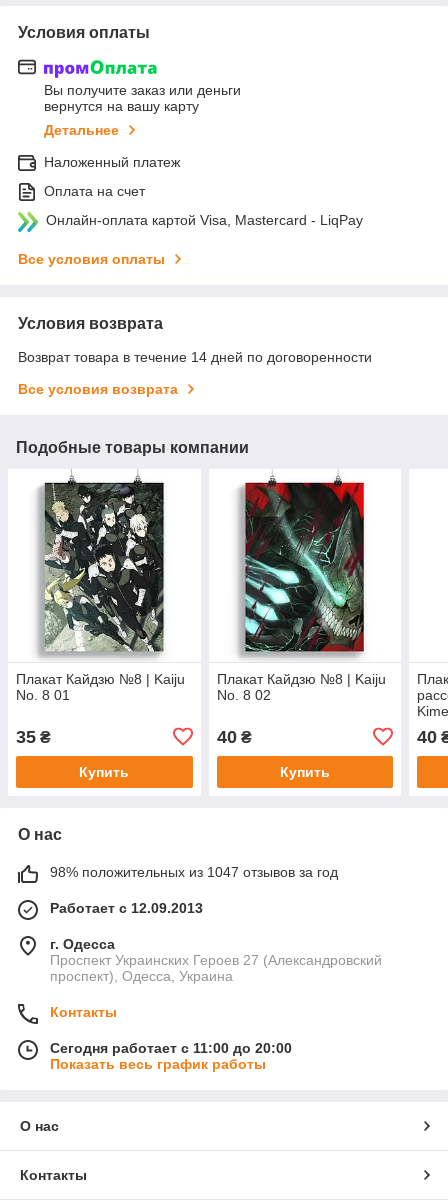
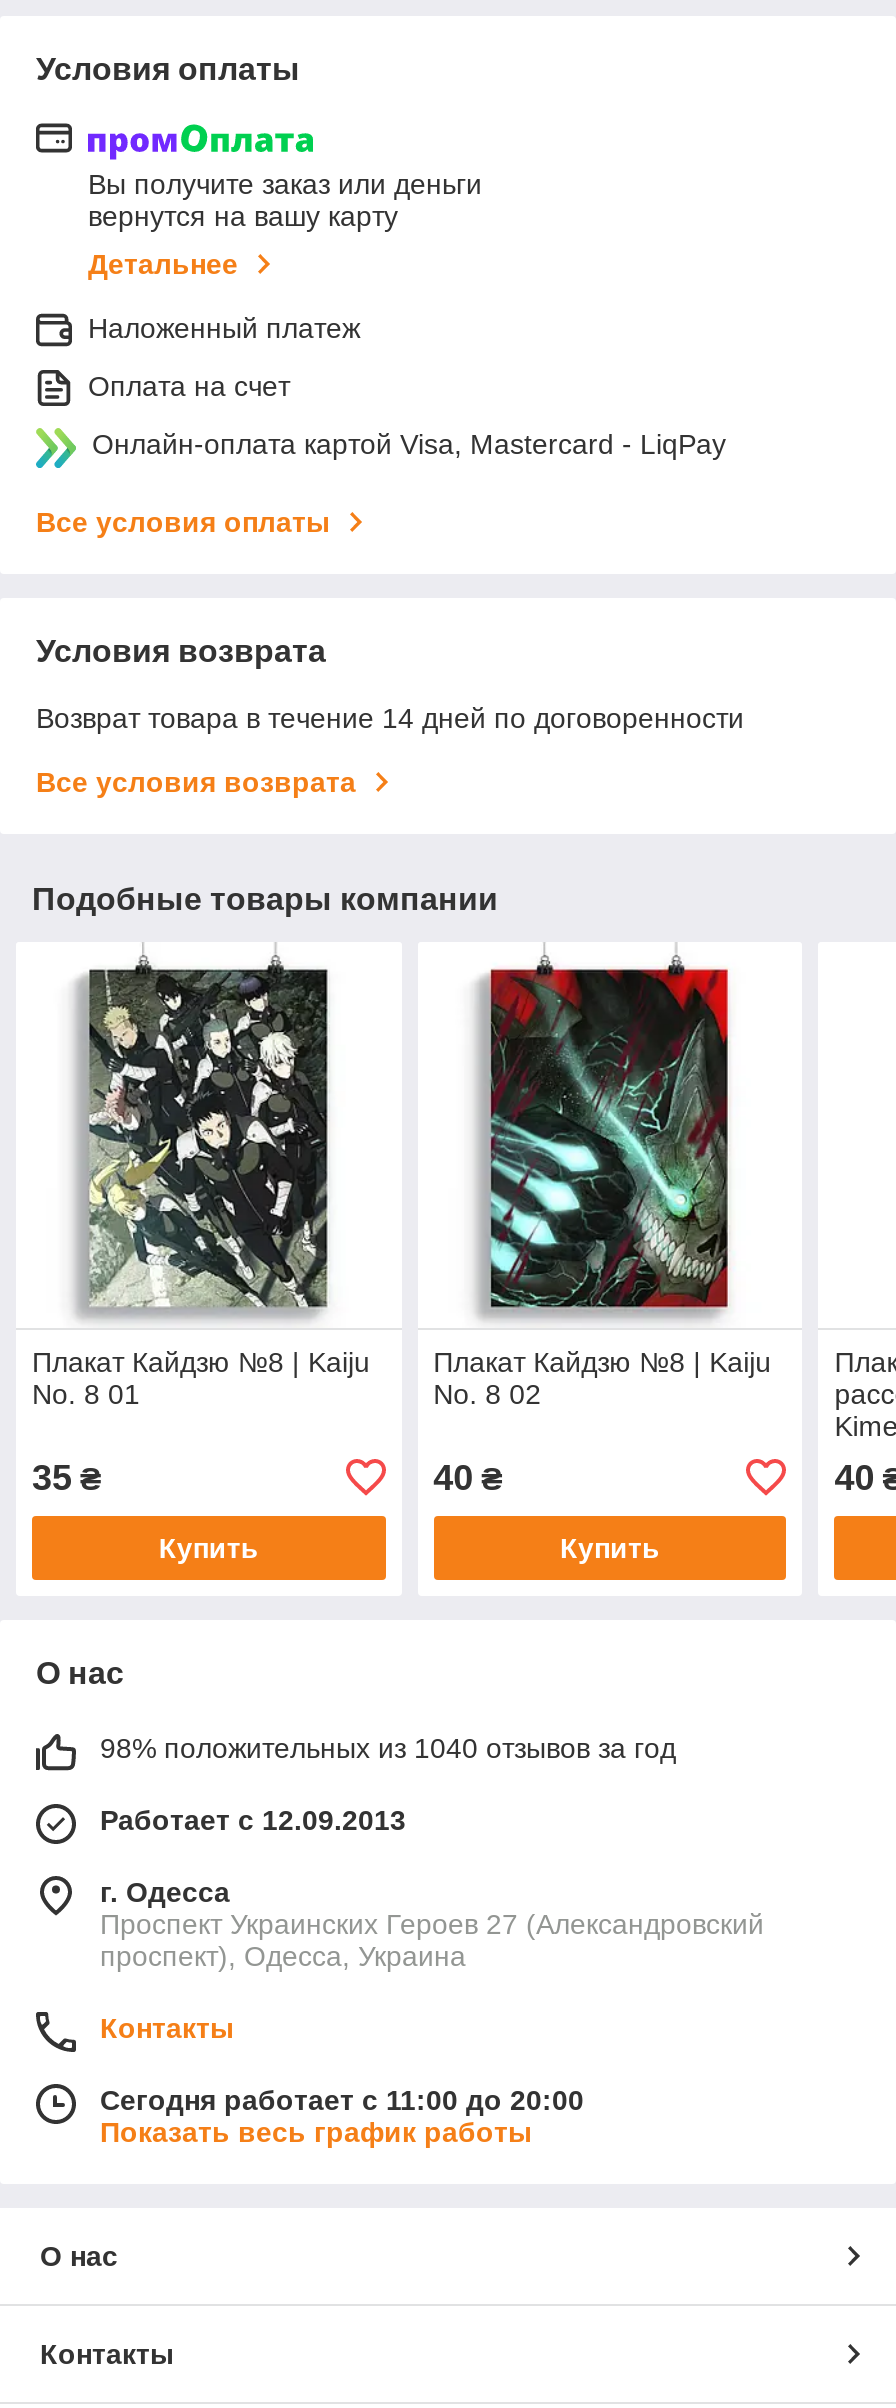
- 98% положительных из 1047 отзывов за год
+ 98% положительных из 1040 отзывов за год
